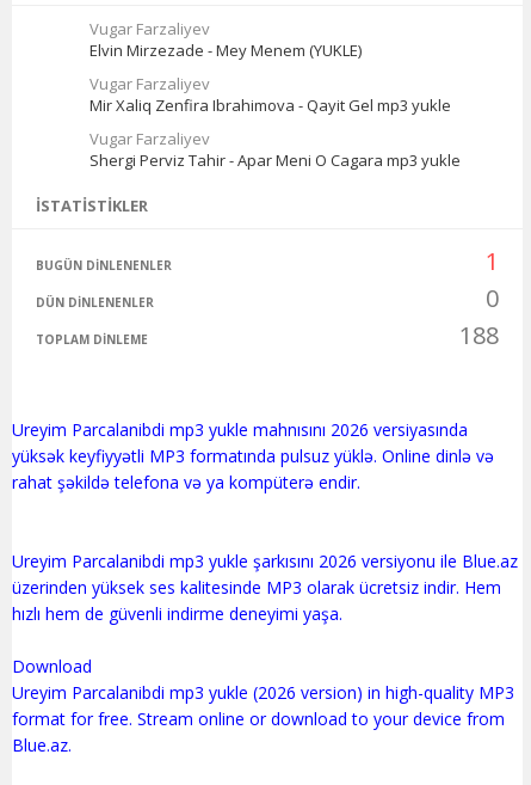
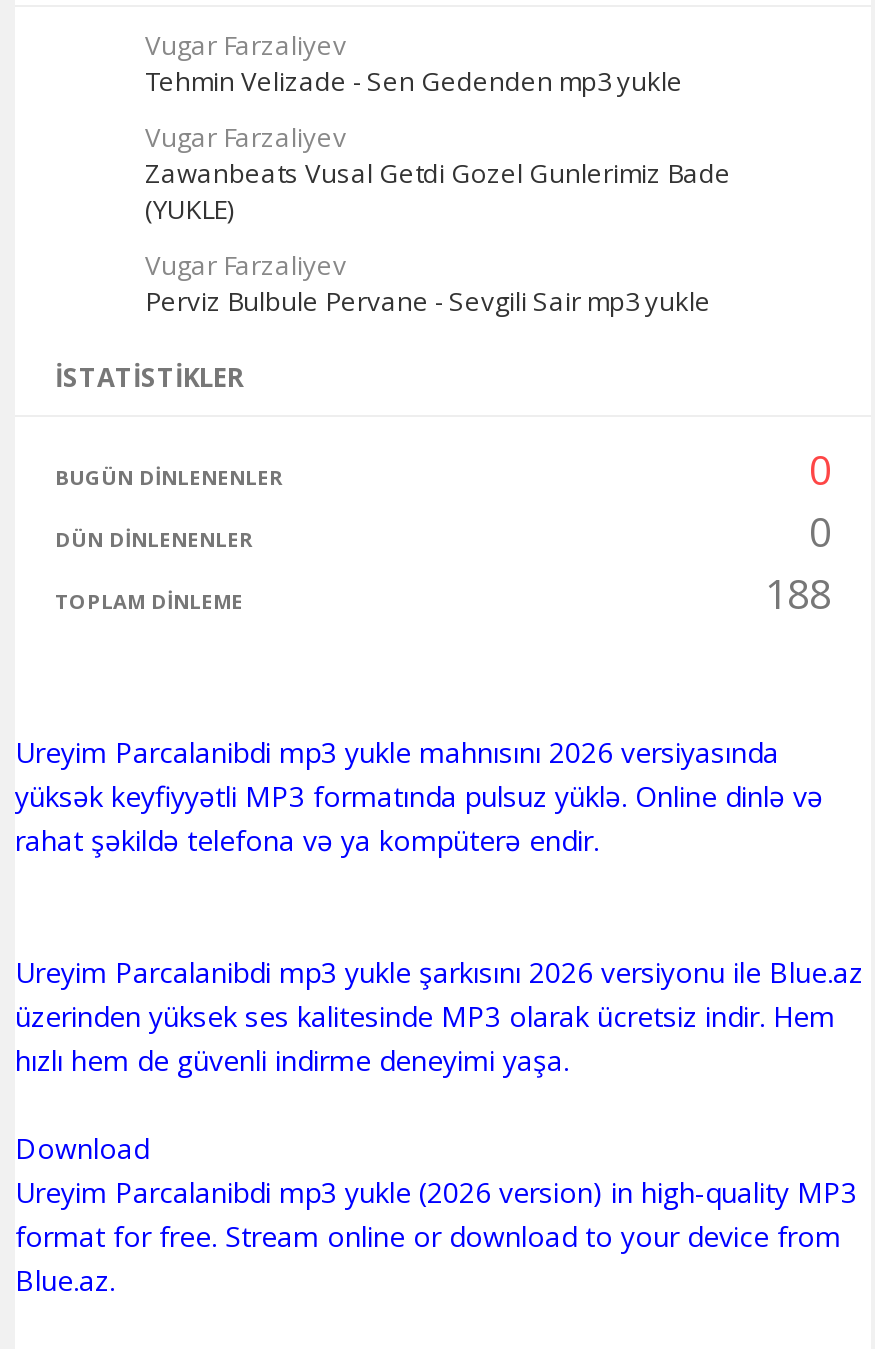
- Elvin Mirzezade - Mey Menem (YUKLE)
+ Tehmin Velizade - Sen Gedenden mp3 yukle

- Mir Xaliq Zenfira Ibrahimova - Qayit Gel mp3 yukle
+ Zawanbeats Vusal Getdi Gozel Gunlerimiz Bade
+ (YUKLE)

- Shergi Perviz Tahir - Apar Meni O Cagara mp3 yukle
+ Perviz Bulbule Pervane - Sevgili Sair mp3 yukle

- 1
+ 0
